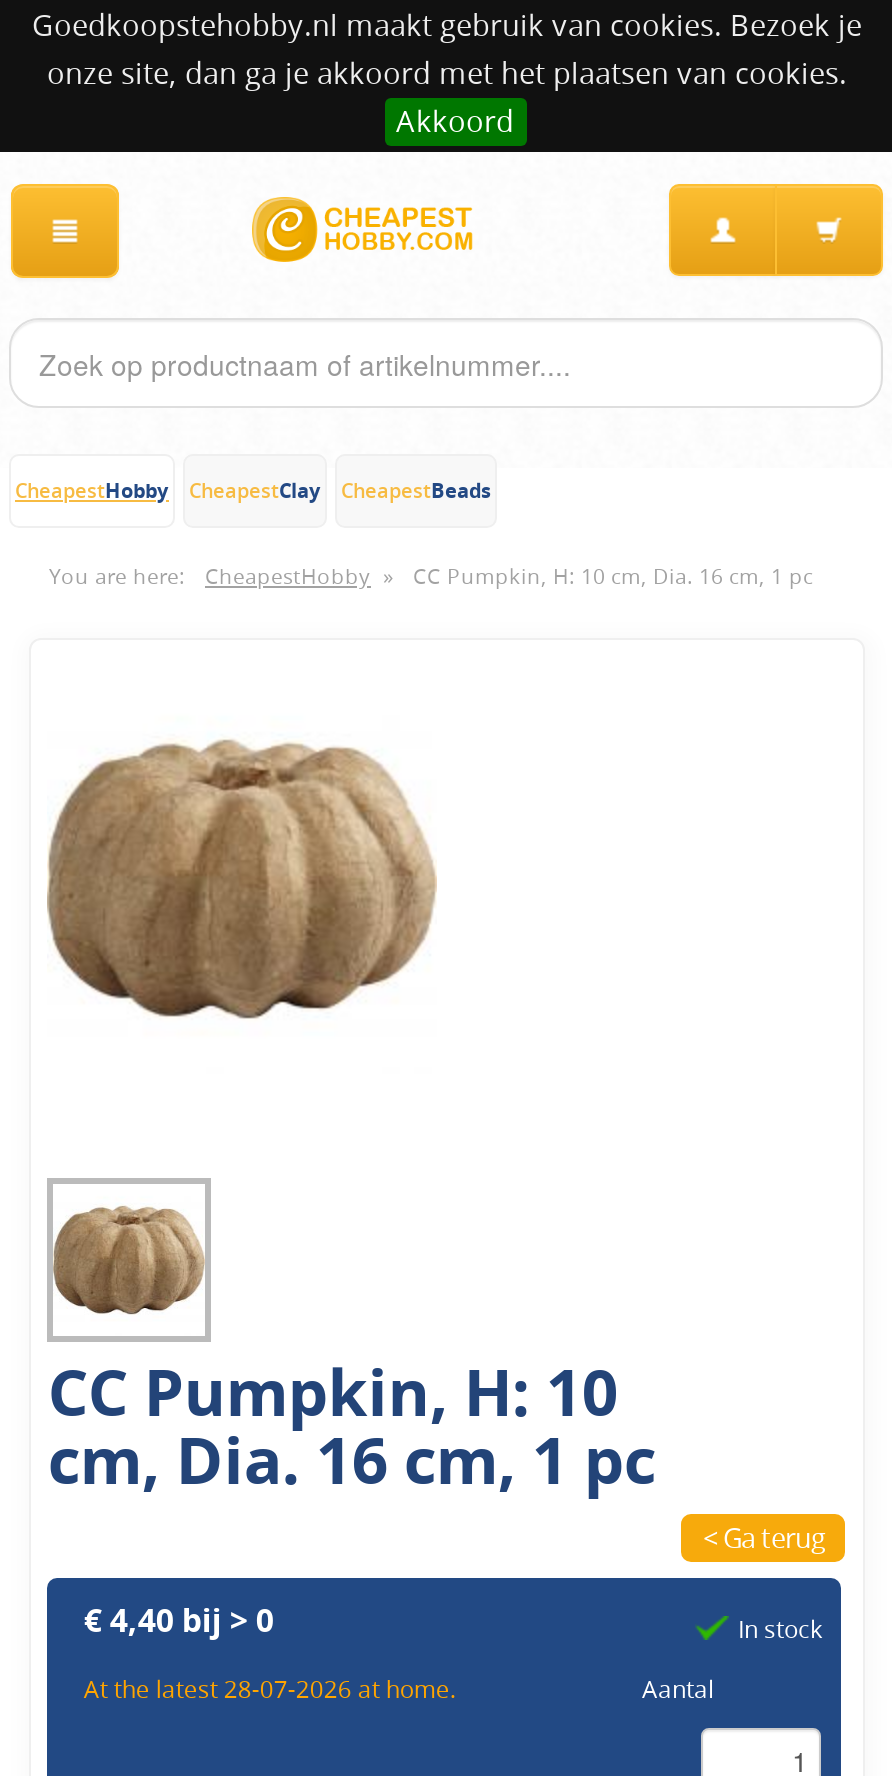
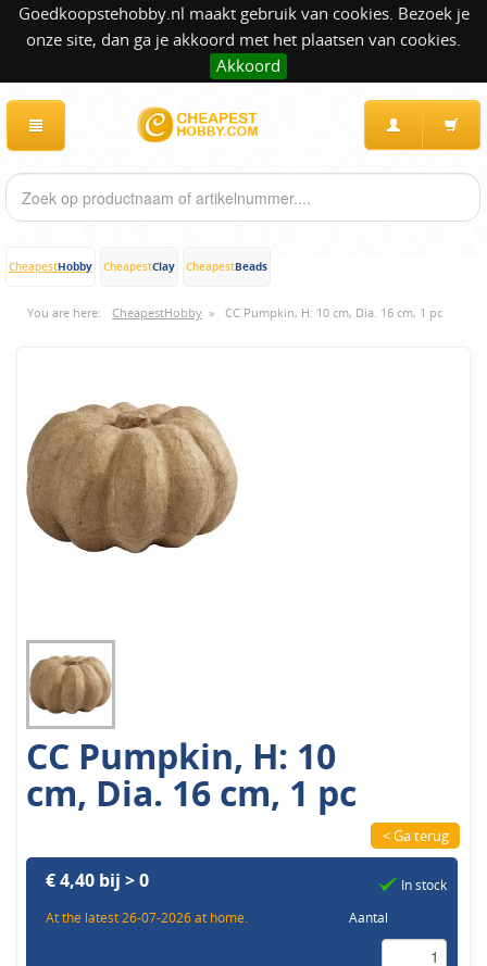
- At the latest 28-07-2026 at home.
+ At the latest 26-07-2026 at home.
